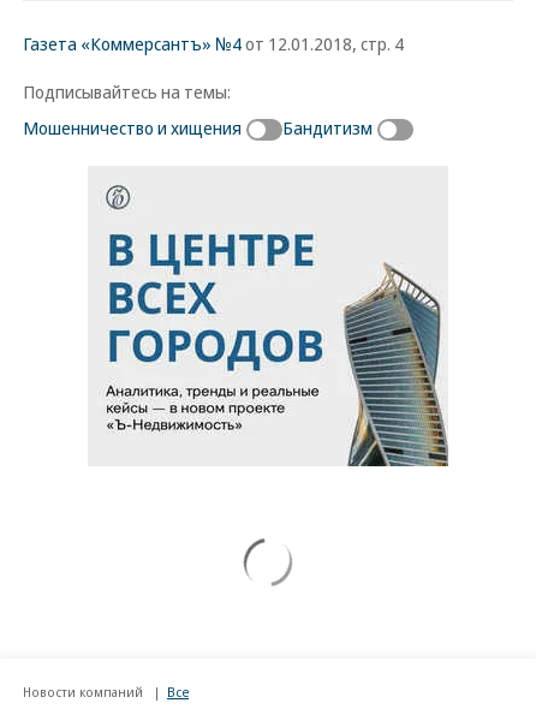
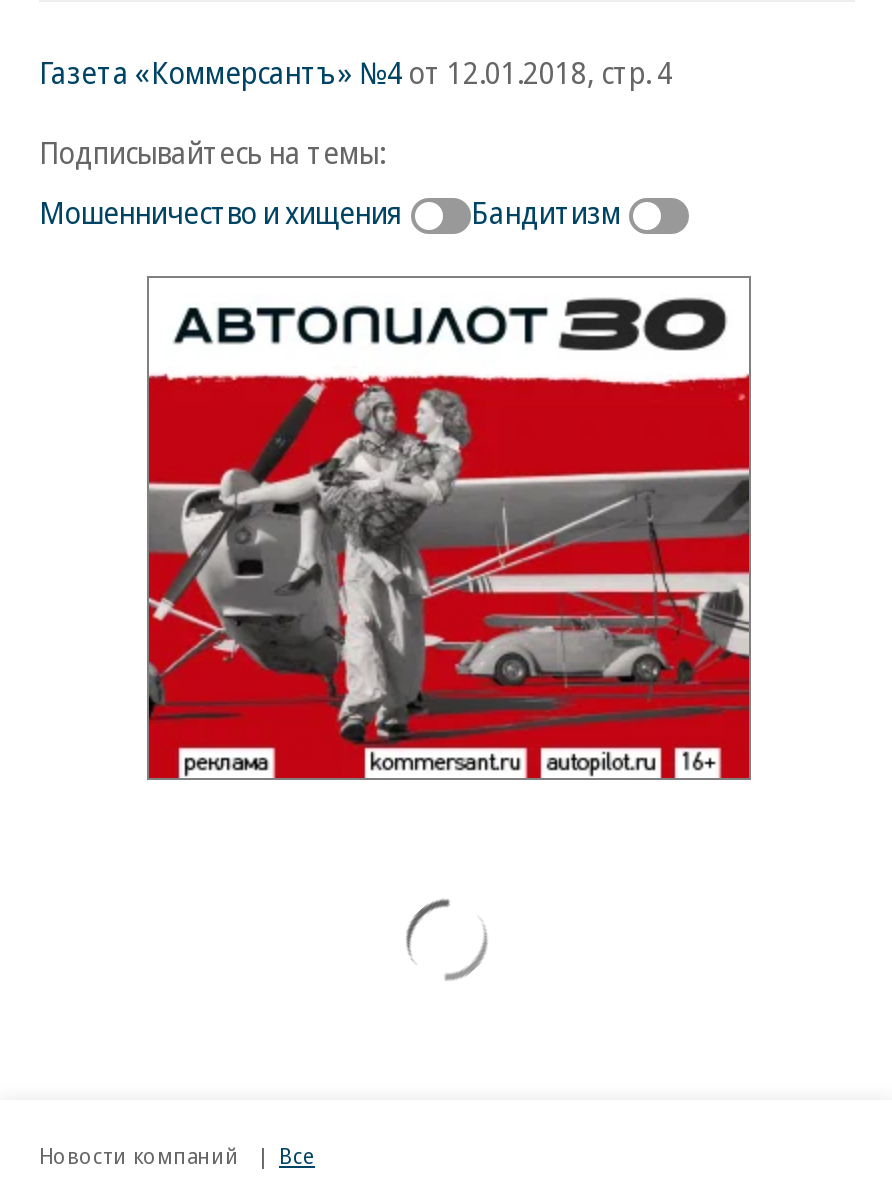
- [image]
+ [image]
